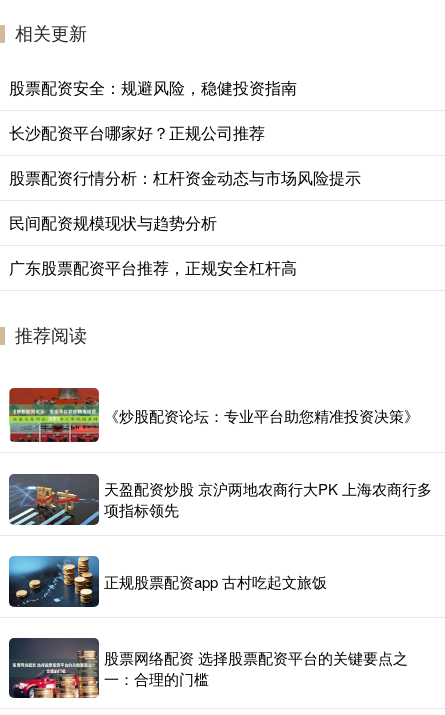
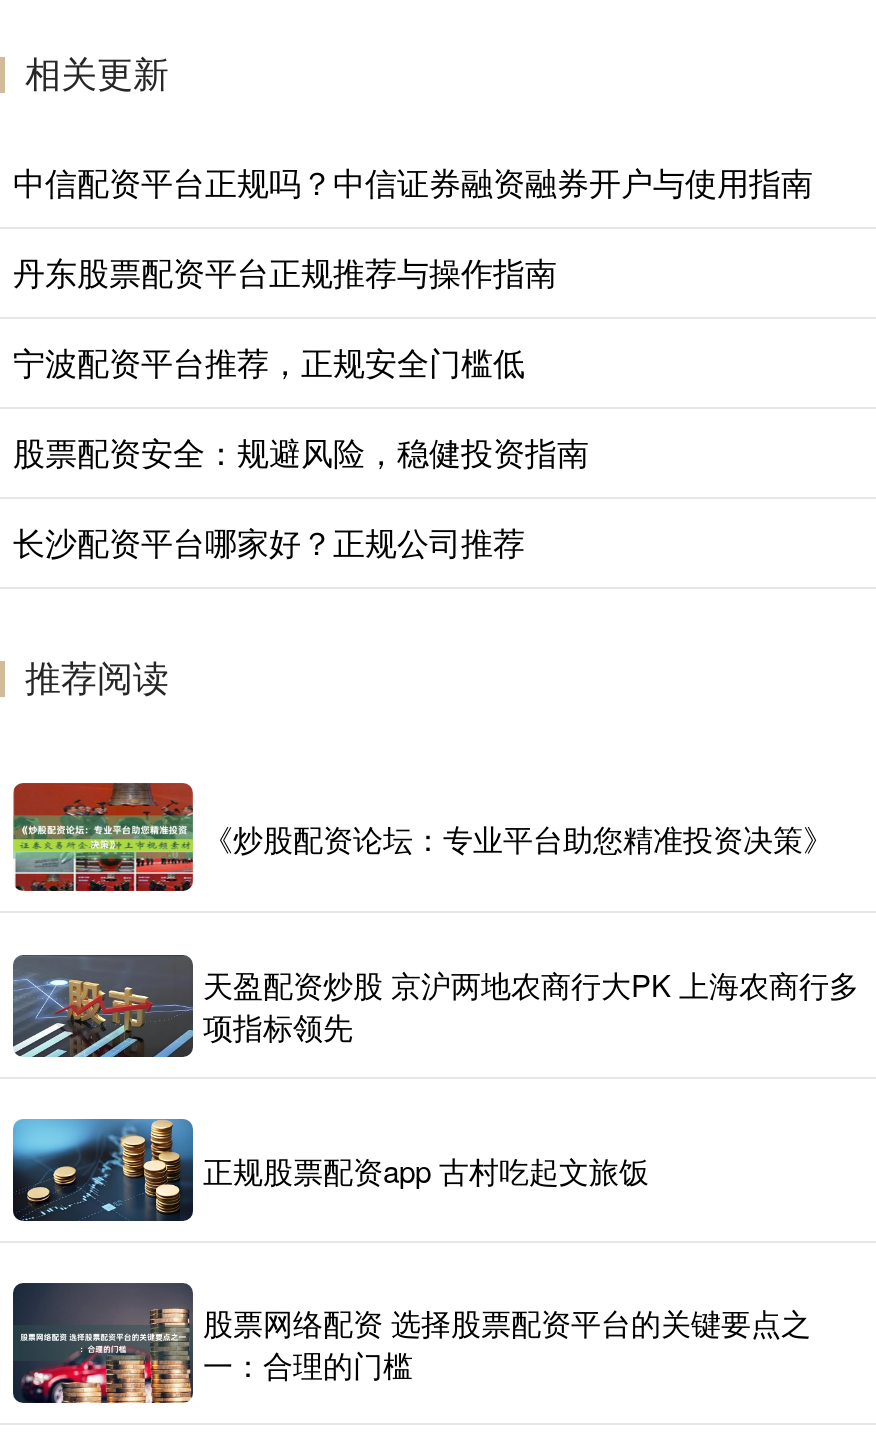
+ 中信配资平台正规吗？中信证券融资融券开户与使用指南
+ 丹东股票配资平台正规推荐与操作指南
+ 宁波配资平台推荐，正规安全门槛低

moved down: 股票配资安全：规避风险，稳健投资指南 | 长沙配资平台哪家好？正规公司推荐

- 股票配资行情分析：杠杆资金动态与市场风险提示
- 民间配资规模现状与趋势分析
- 广东股票配资平台推荐，正规安全杠杆高
